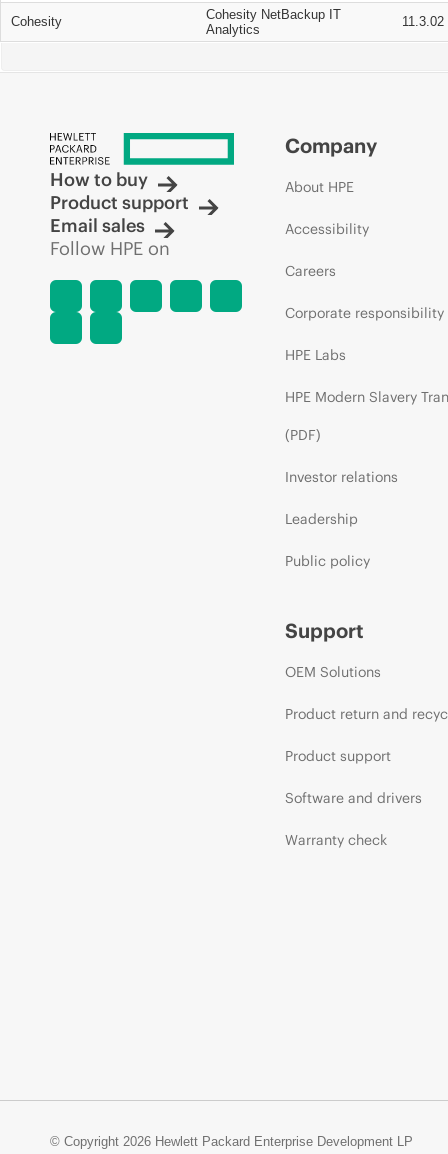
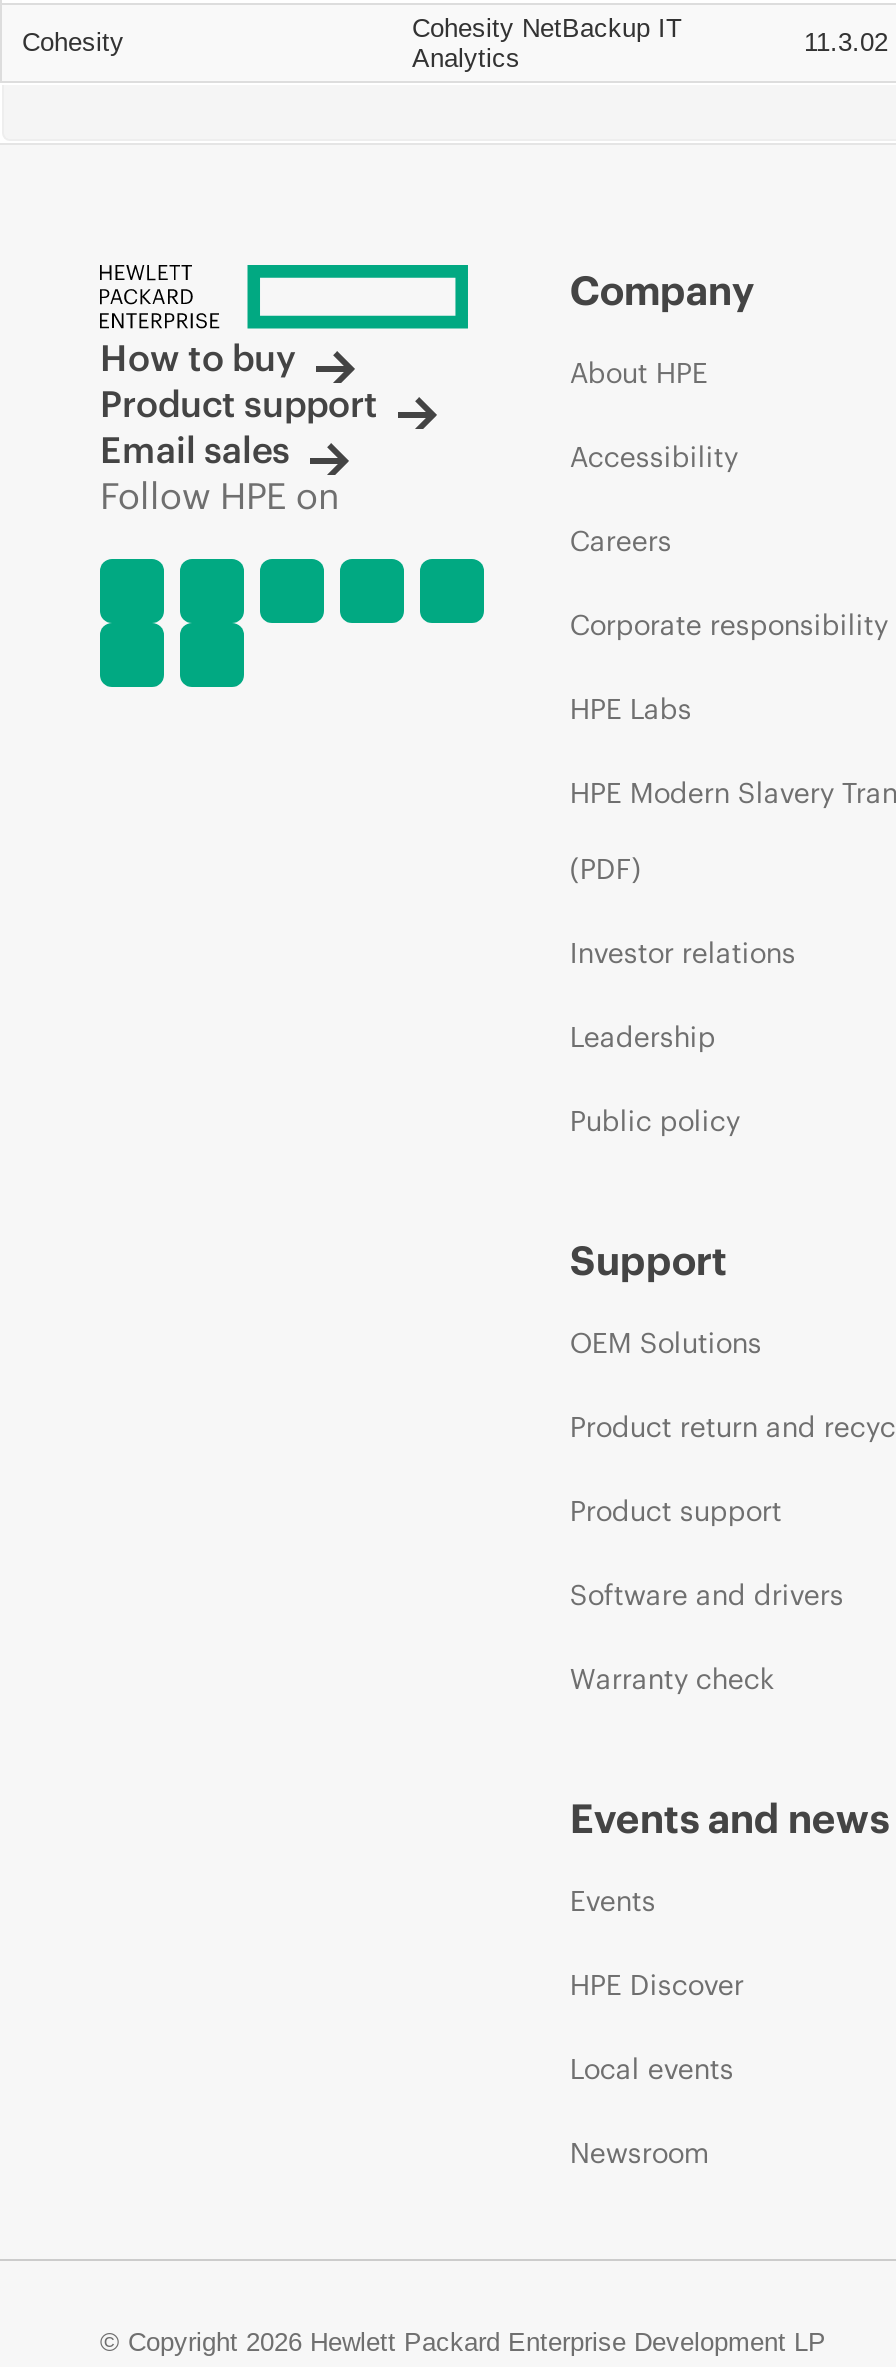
+ Events and news
+ Events
+ HPE Discover
+ Local events
+ Newsroom
